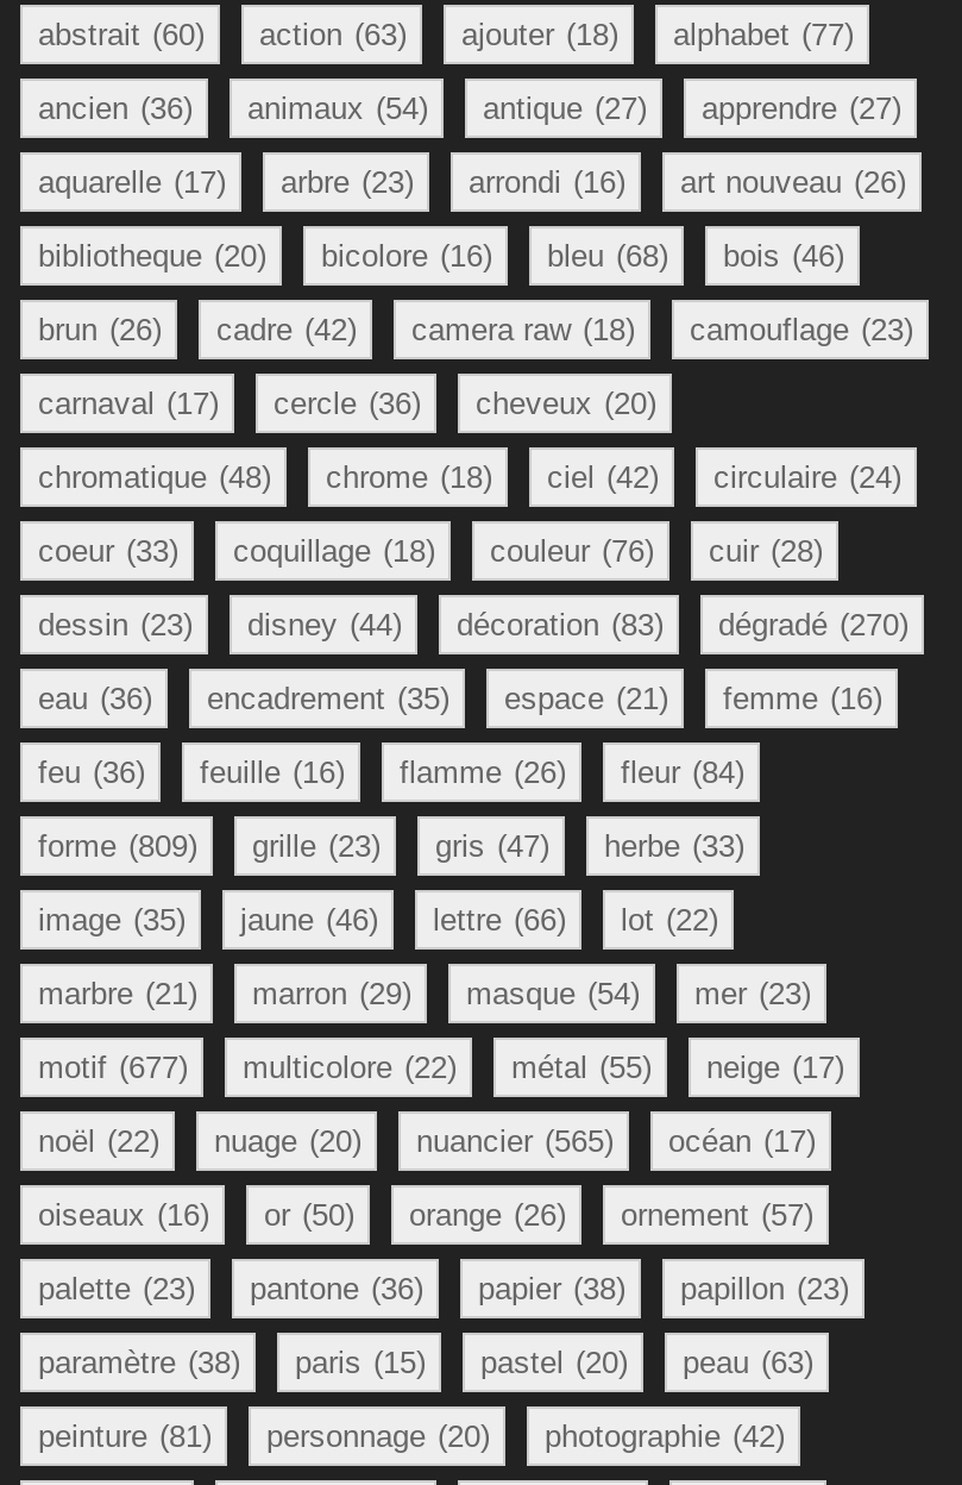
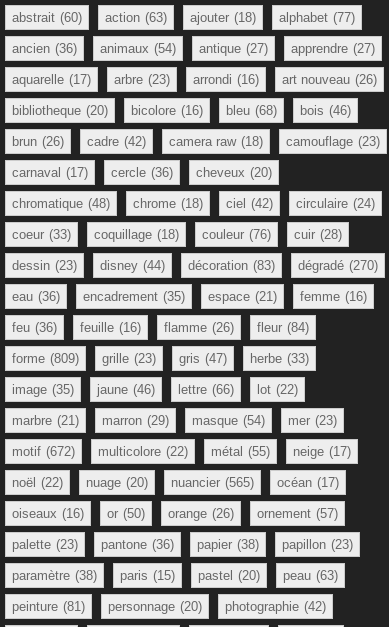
- motif (677) multicolore (22) métal (55) neige (17)
+ motif (672) multicolore (22) métal (55) neige (17)
